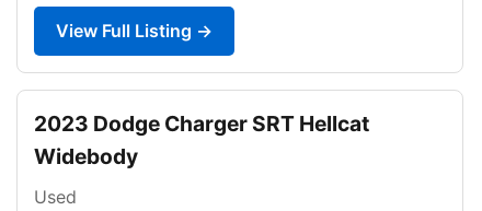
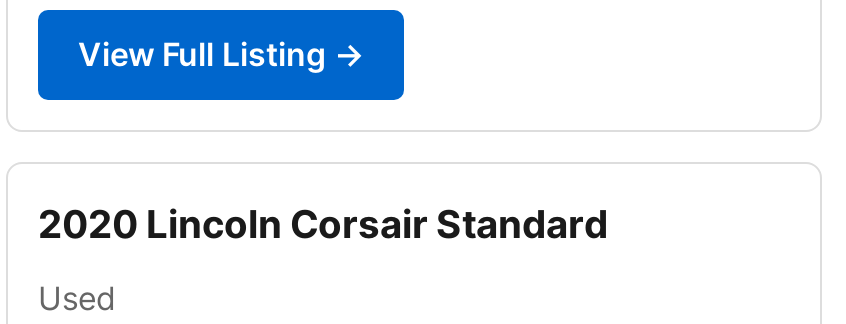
- 2023 Dodge Charger SRT Hellcat
- Widebody
+ 2020 Lincoln Corsair Standard
